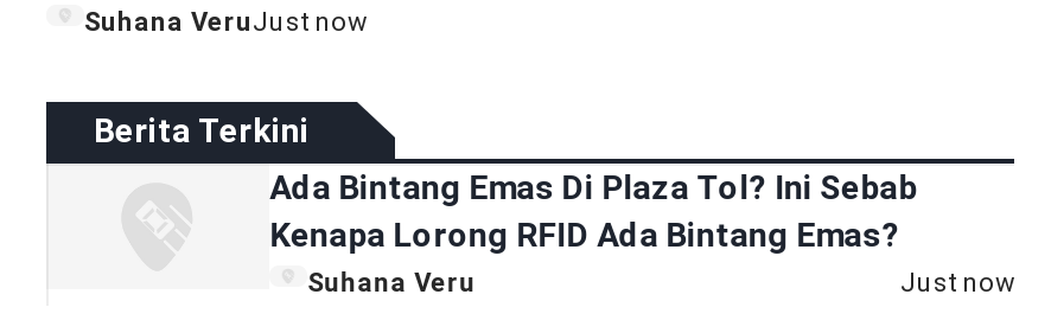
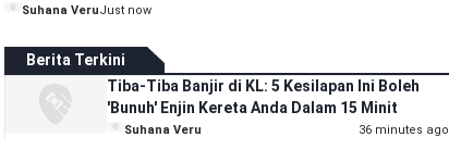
- Ada Bintang Emas Di Plaza Tol? Ini Sebab
- Kenapa Lorong RFID Ada Bintang Emas?
+ Tiba-Tiba Banjir di KL: 5 Kesilapan Ini Boleh
+ 'Bunuh' Enjin Kereta Anda Dalam 15 Minit

- Just now
+ 36 minutes ago
